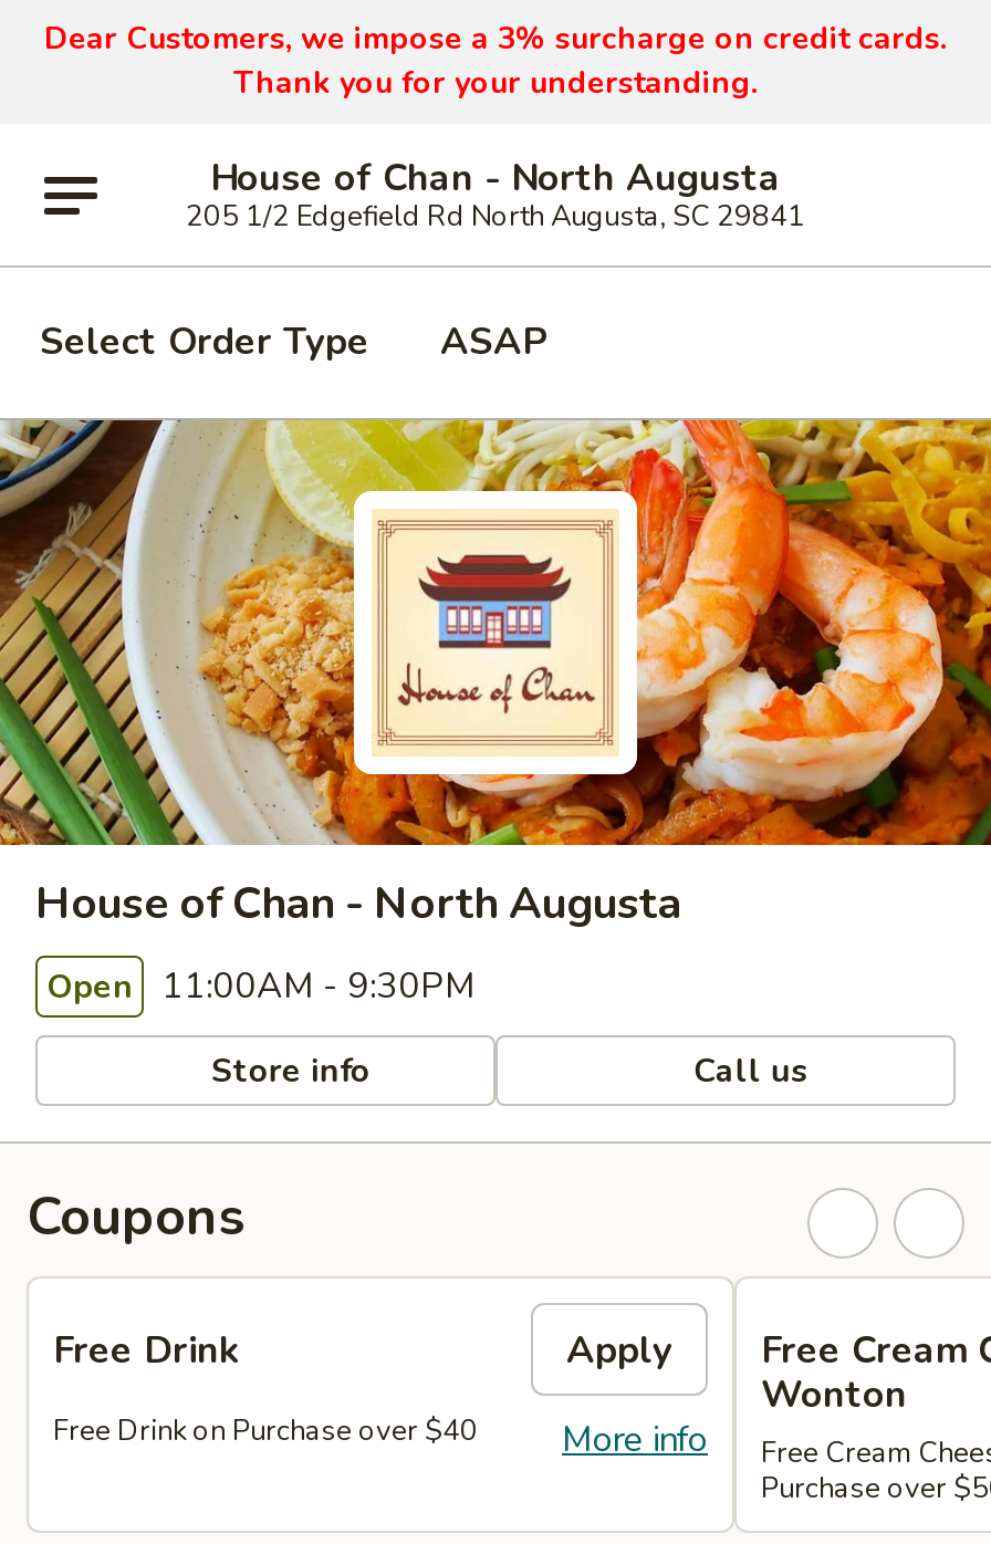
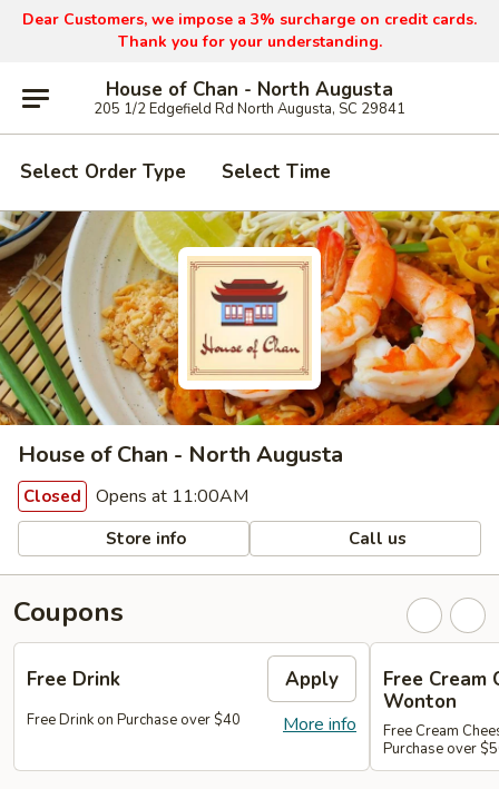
- ASAP
+ Select Time

- Open 11:00AM - 9:30PM
+ Closed Opens at 11:00AM
